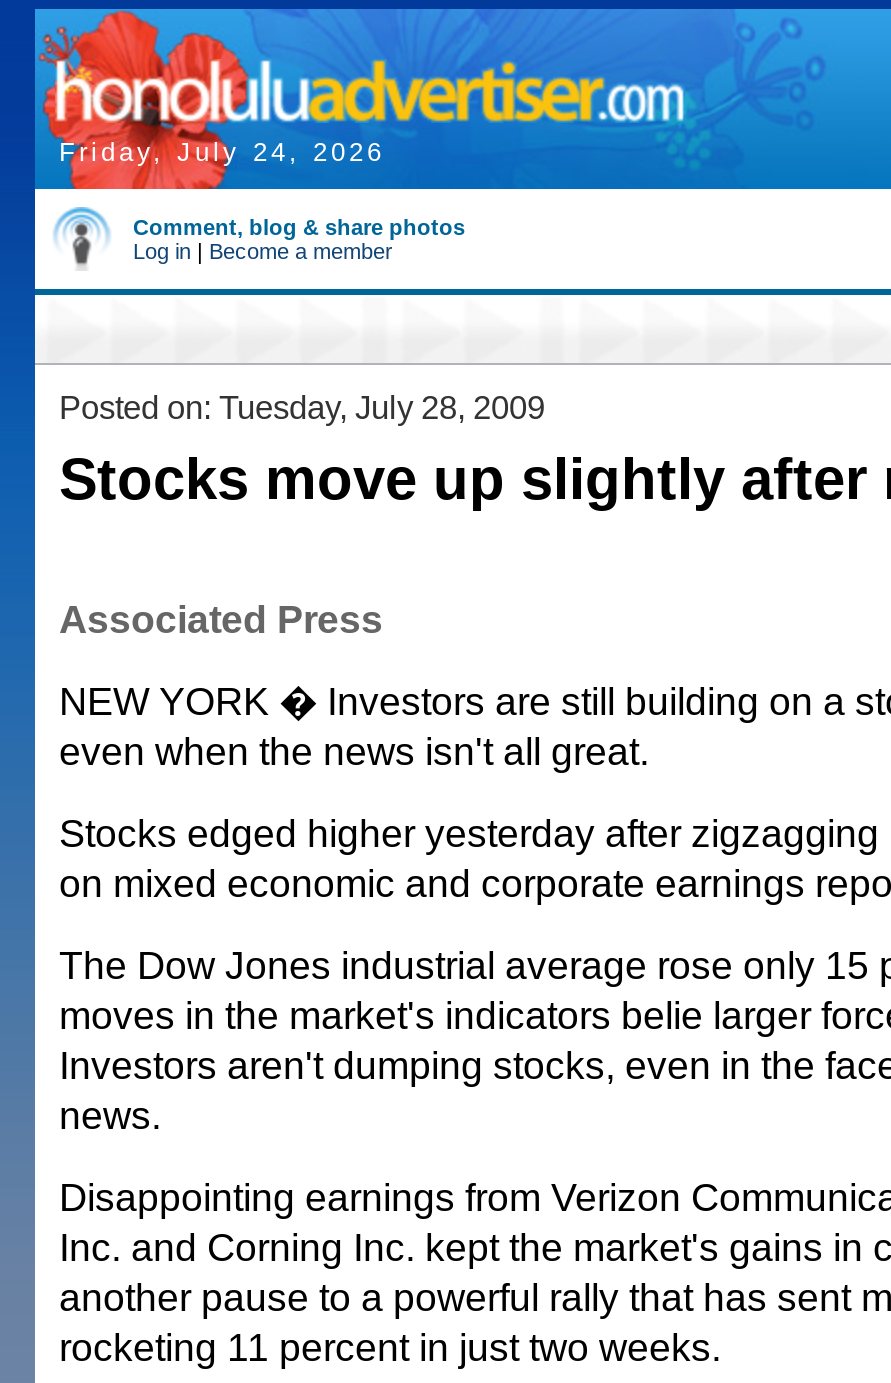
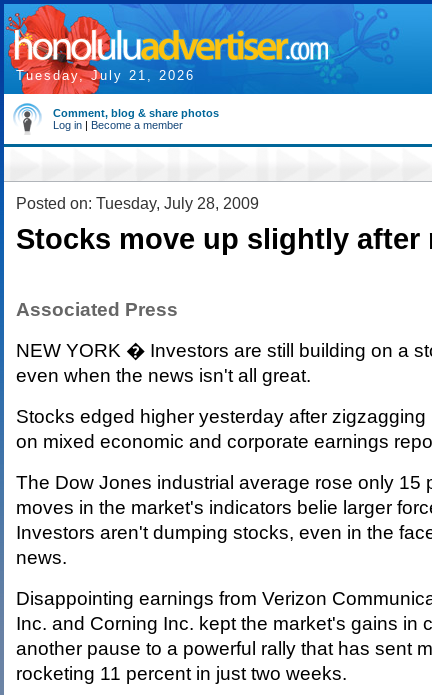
- Friday, July 24, 2026
+ Tuesday, July 21, 2026
